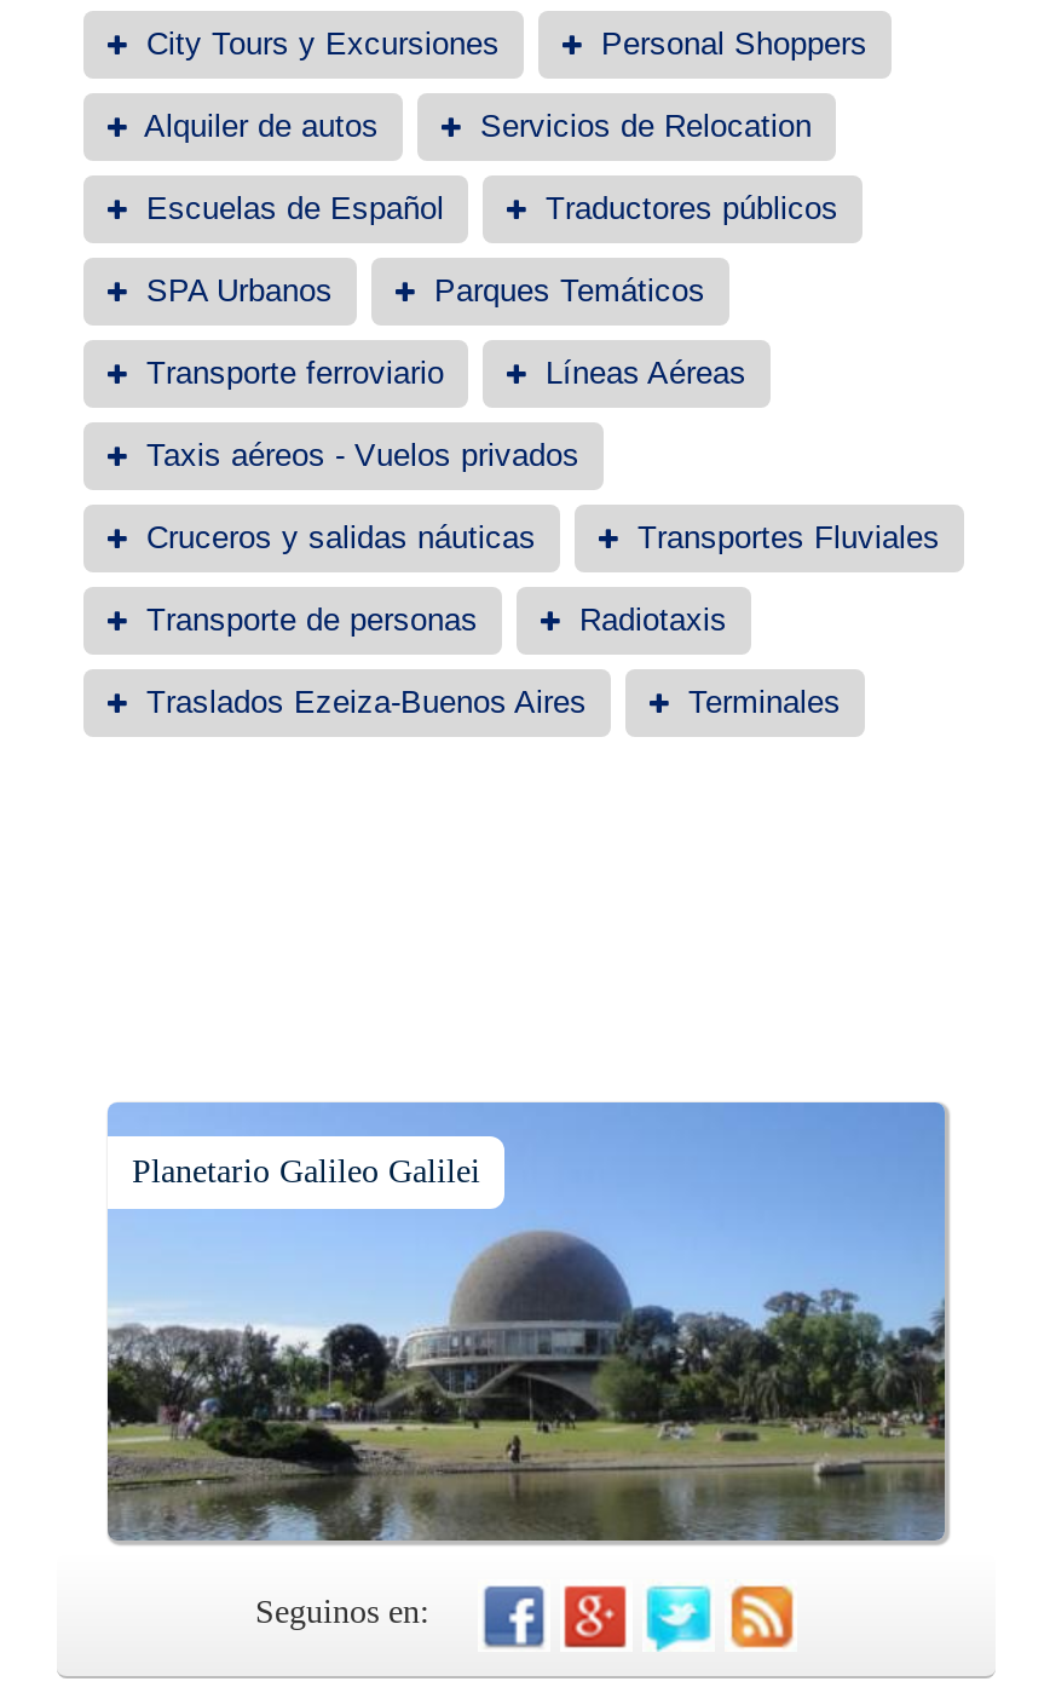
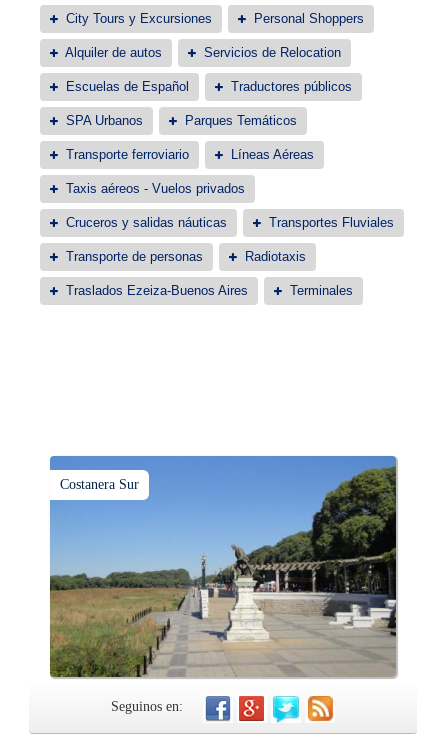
- [image]
- Planetario Galileo Galilei
+ [image]
+ Costanera Sur
